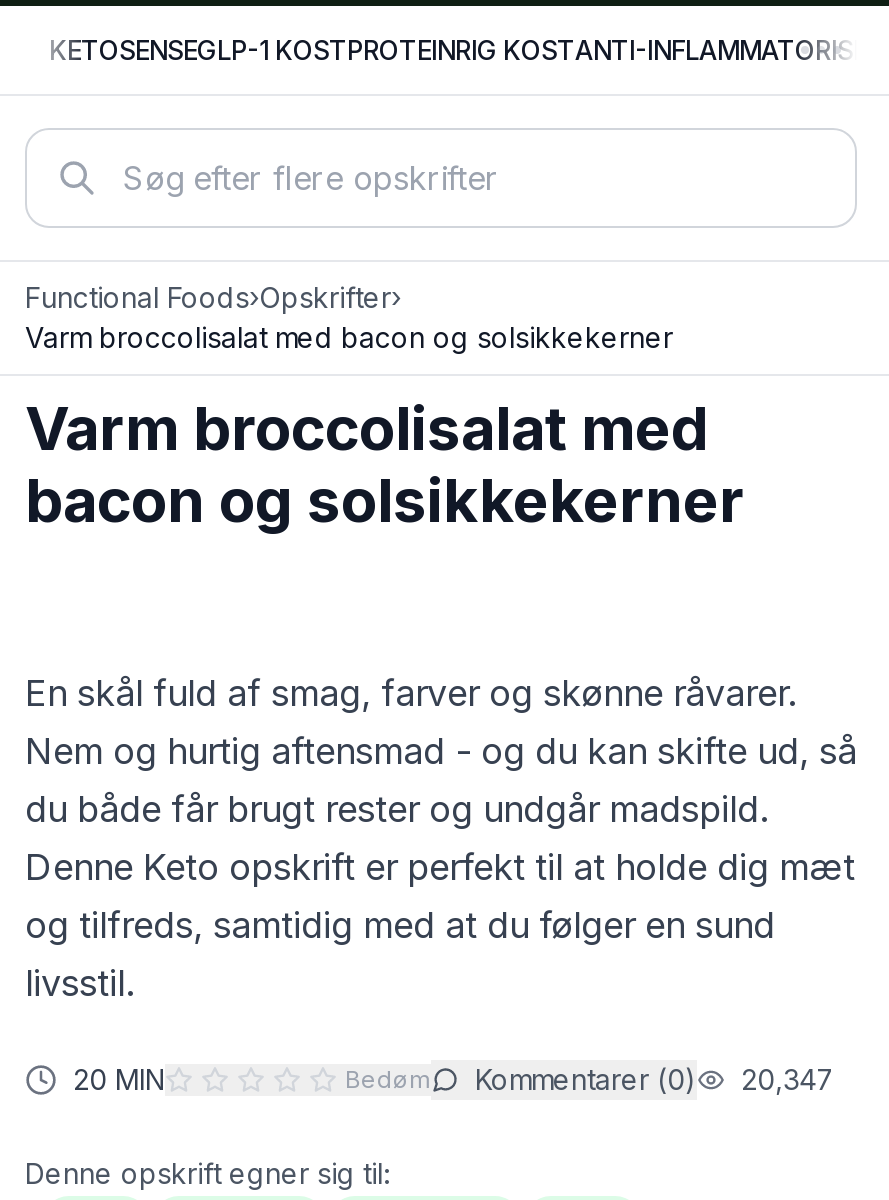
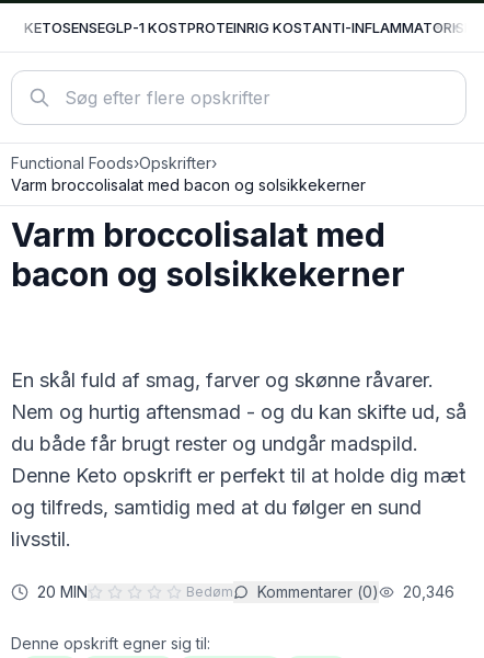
- Bedøm Kommentarer (0) 20,347
+ Bedøm Kommentarer (0) 20,346
